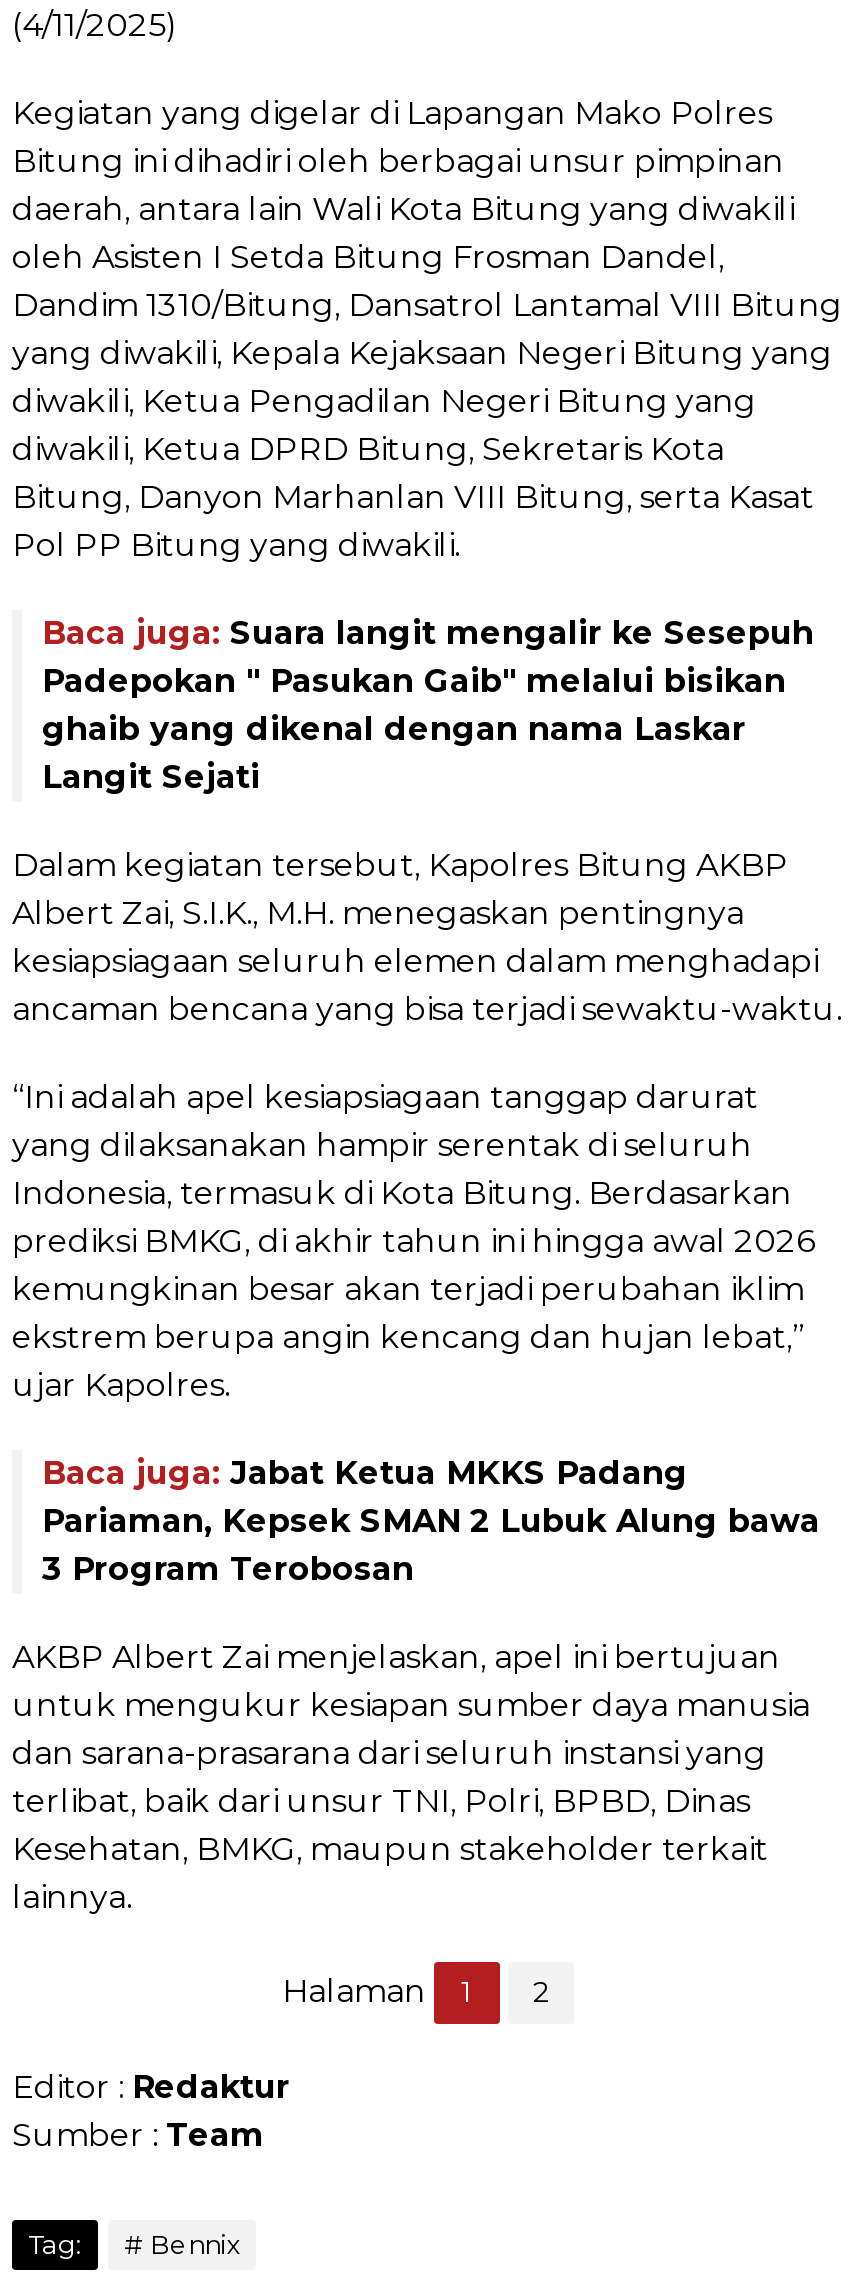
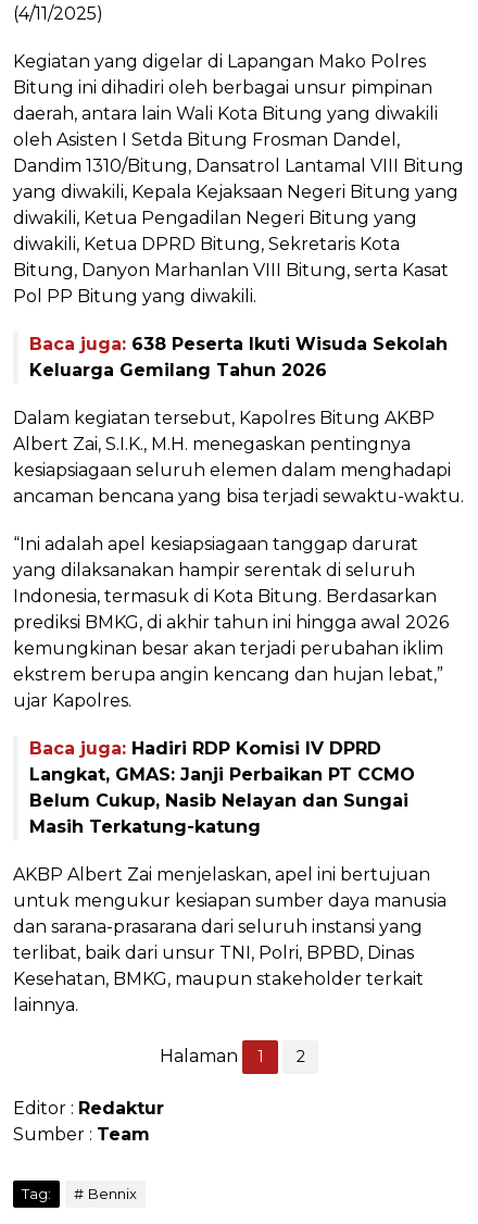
- Baca juga: Suara langit mengalir ke Sesepuh
- Padepokan " Pasukan Gaib" melalui bisikan
- ghaib yang dikenal dengan nama Laskar
- Langit Sejati
+ Baca juga: 638 Peserta Ikuti Wisuda Sekolah
+ Keluarga Gemilang Tahun 2026

moved up: Dalam kegiatan tersebut, Kapolres Bitung AKBP | Albert Zai, S.I.K., M.H. menegaskan pentingnya | kesiapsiagaan seluruh elemen dalam menghadapi | ... | ekstrem berupa angin kencang dan hujan lebat,” | ujar Kapolres.

- Baca juga: Jabat Ketua MKKS Padang
- Pariaman, Kepsek SMAN 2 Lubuk Alung bawa
- 3 Program Terobosan
+ Baca juga: Hadiri RDP Komisi IV DPRD
+ Langkat, GMAS: Janji Perbaikan PT CCMO
+ Belum Cukup, Nasib Nelayan dan Sungai
+ Masih Terkatung-katung
